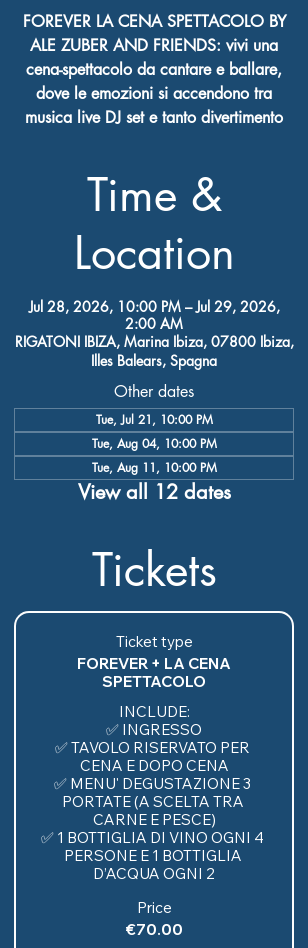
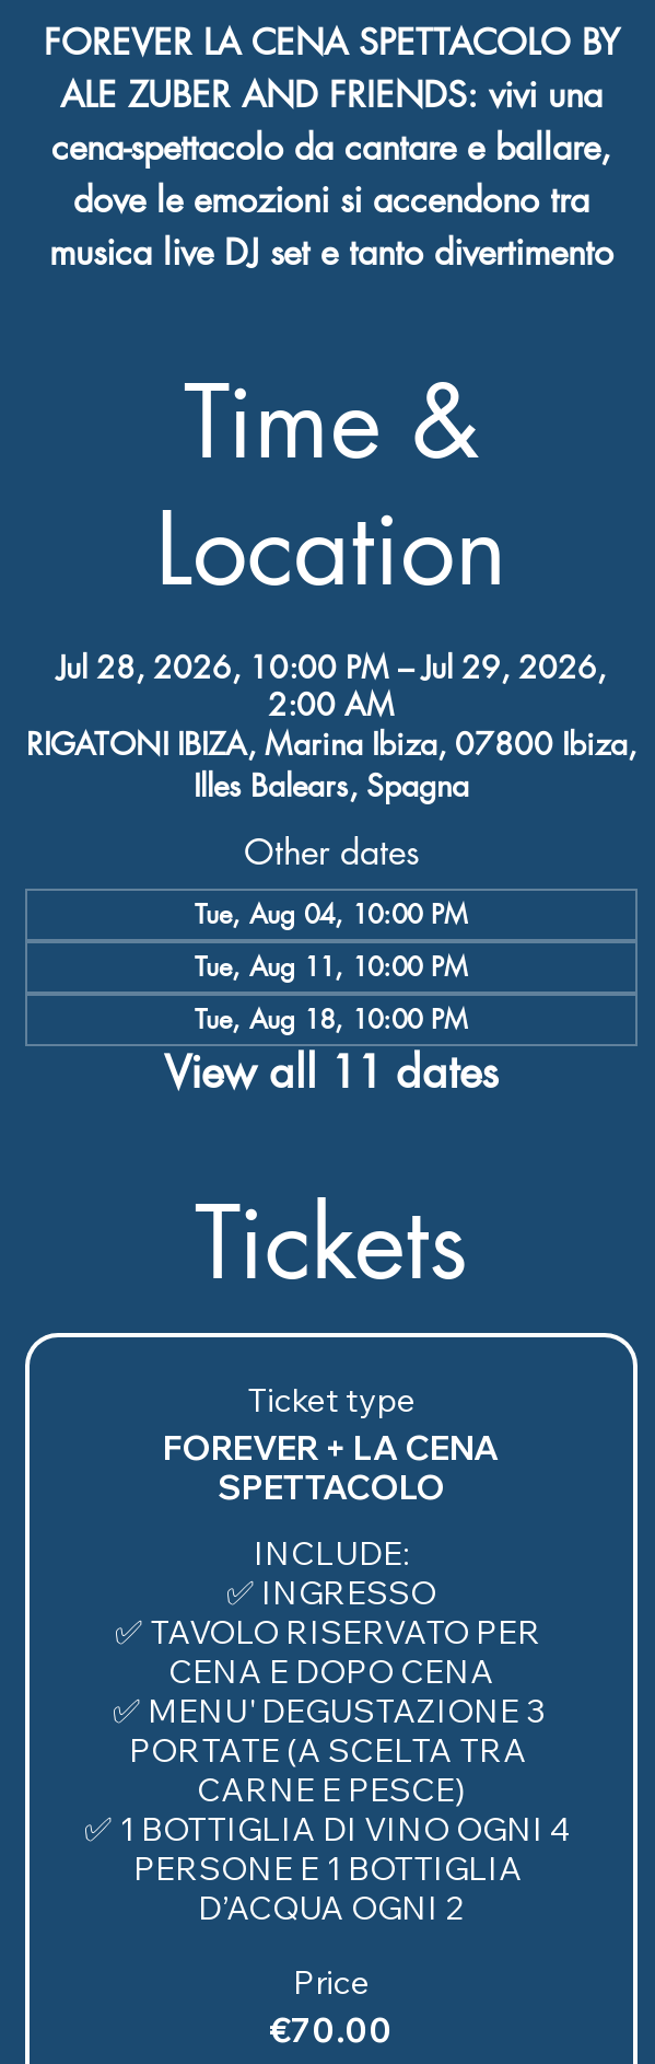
- Tue, Jul 21, 10:00 PM

moved up: Tue, Aug 04, 10:00 PM | Tue, Aug 11, 10:00 PM

- View all 12 dates
+ Tue, Aug 18, 10:00 PM
+ View all 11 dates
